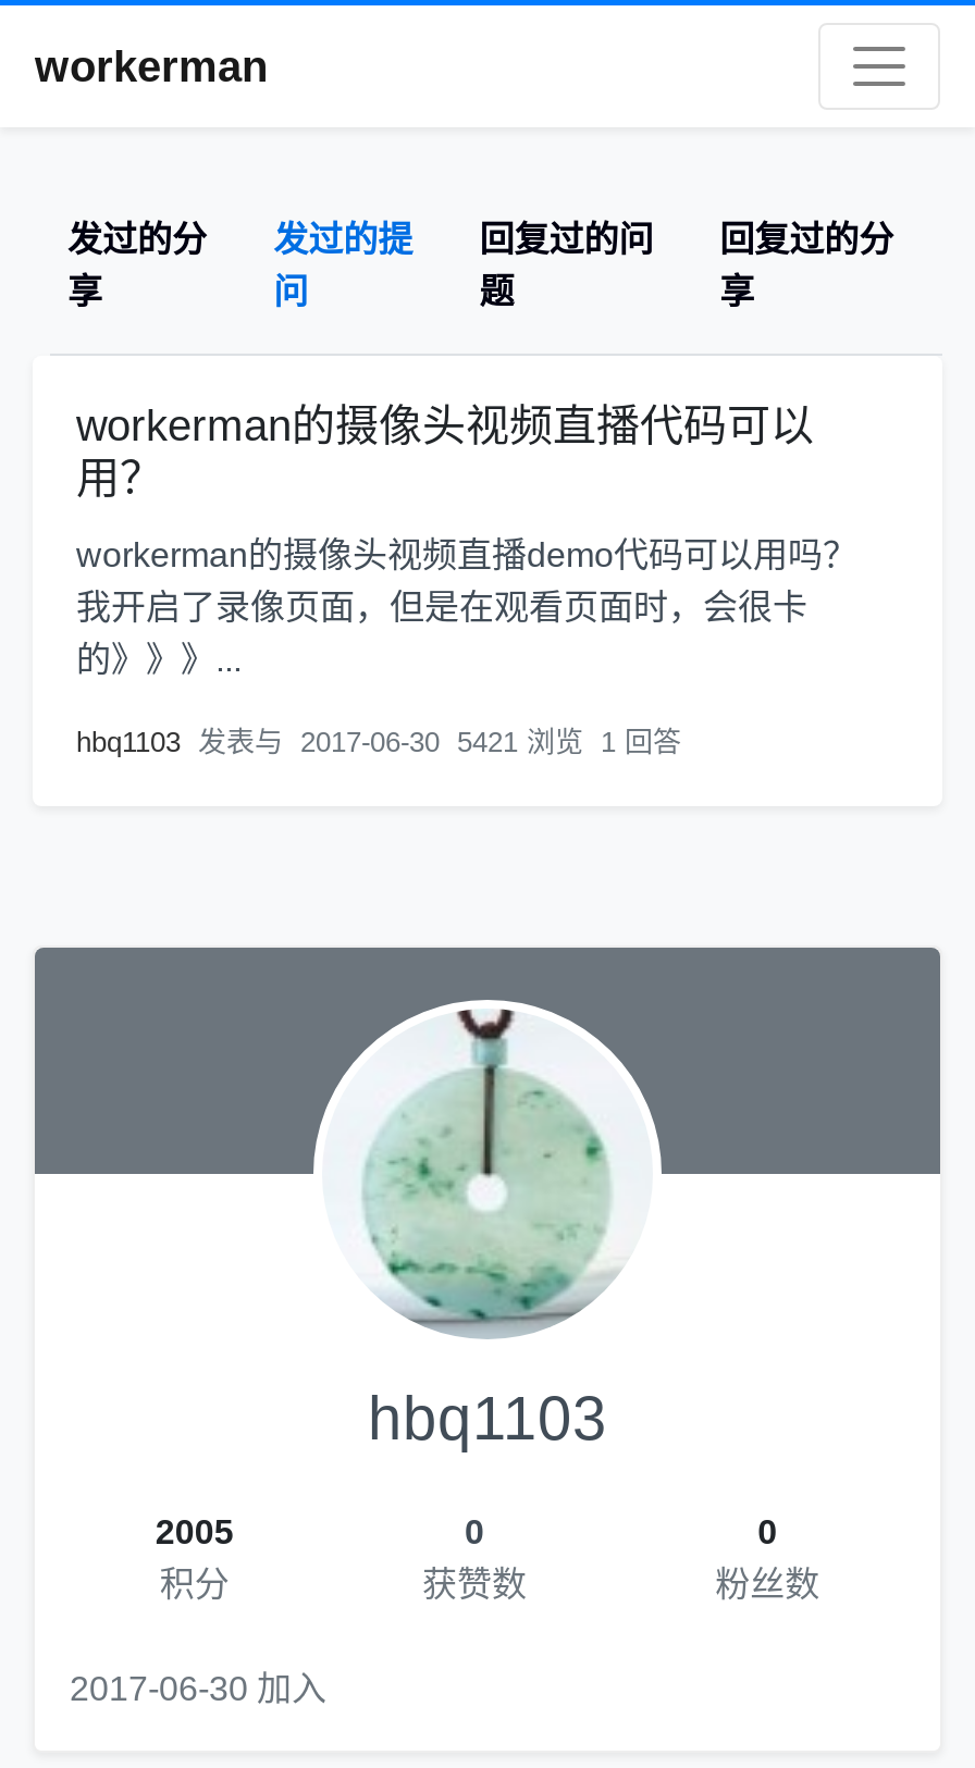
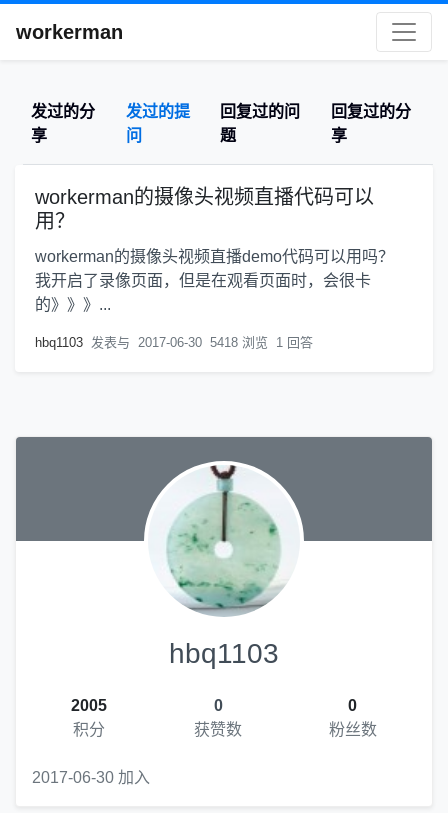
- hbq1103 发表与 2017-06-30 5421 浏览 1 回答
+ hbq1103 发表与 2017-06-30 5418 浏览 1 回答
